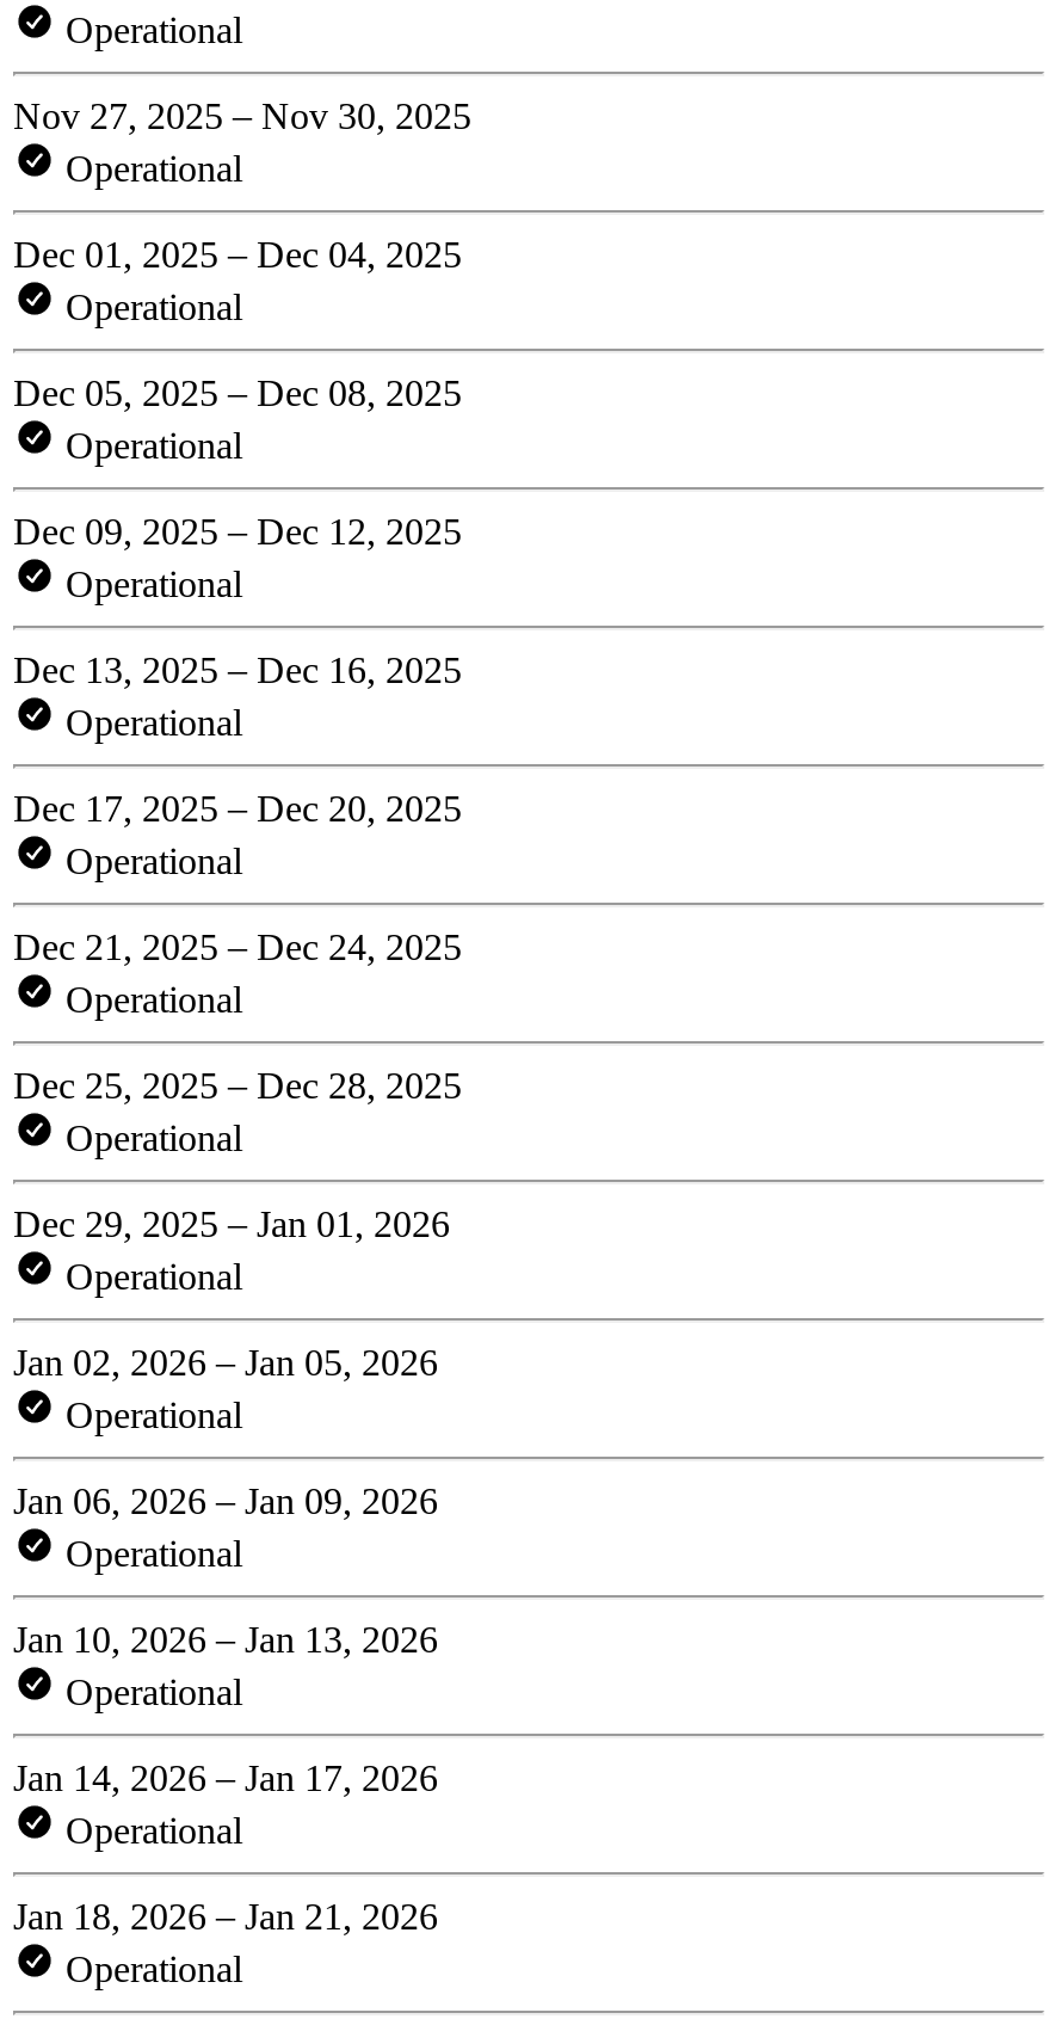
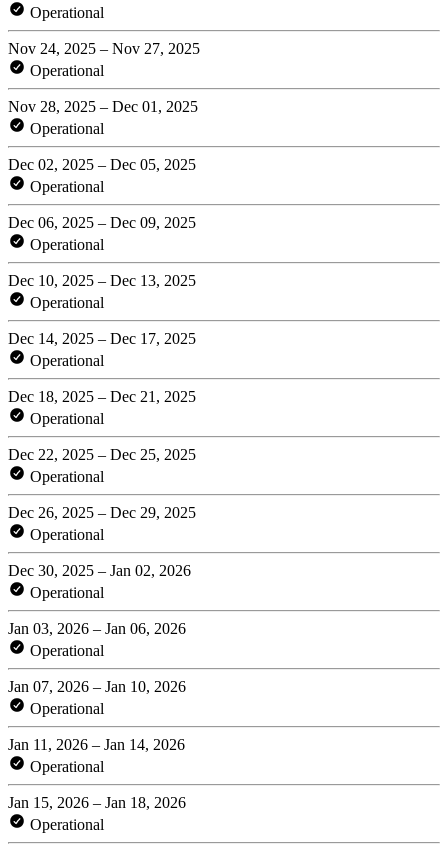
- Nov 27, 2025 – Nov 30, 2025
+ Nov 24, 2025 – Nov 27, 2025

- Dec 01, 2025 – Dec 04, 2025
+ Nov 28, 2025 – Dec 01, 2025

- Dec 05, 2025 – Dec 08, 2025
+ Dec 02, 2025 – Dec 05, 2025

- Dec 09, 2025 – Dec 12, 2025
+ Dec 06, 2025 – Dec 09, 2025

- Dec 13, 2025 – Dec 16, 2025
+ Dec 10, 2025 – Dec 13, 2025

- Dec 17, 2025 – Dec 20, 2025
+ Dec 14, 2025 – Dec 17, 2025

- Dec 21, 2025 – Dec 24, 2025
+ Dec 18, 2025 – Dec 21, 2025

- Dec 25, 2025 – Dec 28, 2025
+ Dec 22, 2025 – Dec 25, 2025

- Dec 29, 2025 – Jan 01, 2026
+ Dec 26, 2025 – Dec 29, 2025

- Jan 02, 2026 – Jan 05, 2026
+ Dec 30, 2025 – Jan 02, 2026

- Jan 06, 2026 – Jan 09, 2026
+ Jan 03, 2026 – Jan 06, 2026

- Jan 10, 2026 – Jan 13, 2026
+ Jan 07, 2026 – Jan 10, 2026

- Jan 14, 2026 – Jan 17, 2026
+ Jan 11, 2026 – Jan 14, 2026

- Jan 18, 2026 – Jan 21, 2026
+ Jan 15, 2026 – Jan 18, 2026
